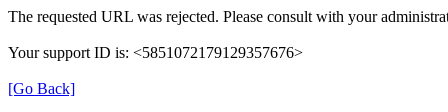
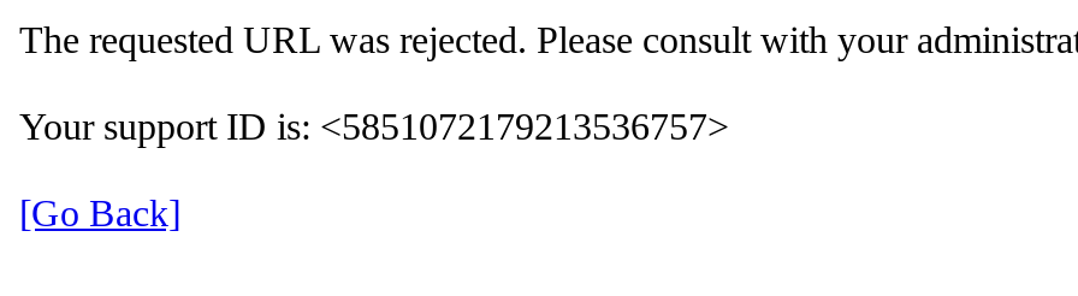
- Your support ID is: <5851072179129357676>
+ Your support ID is: <5851072179213536757>
